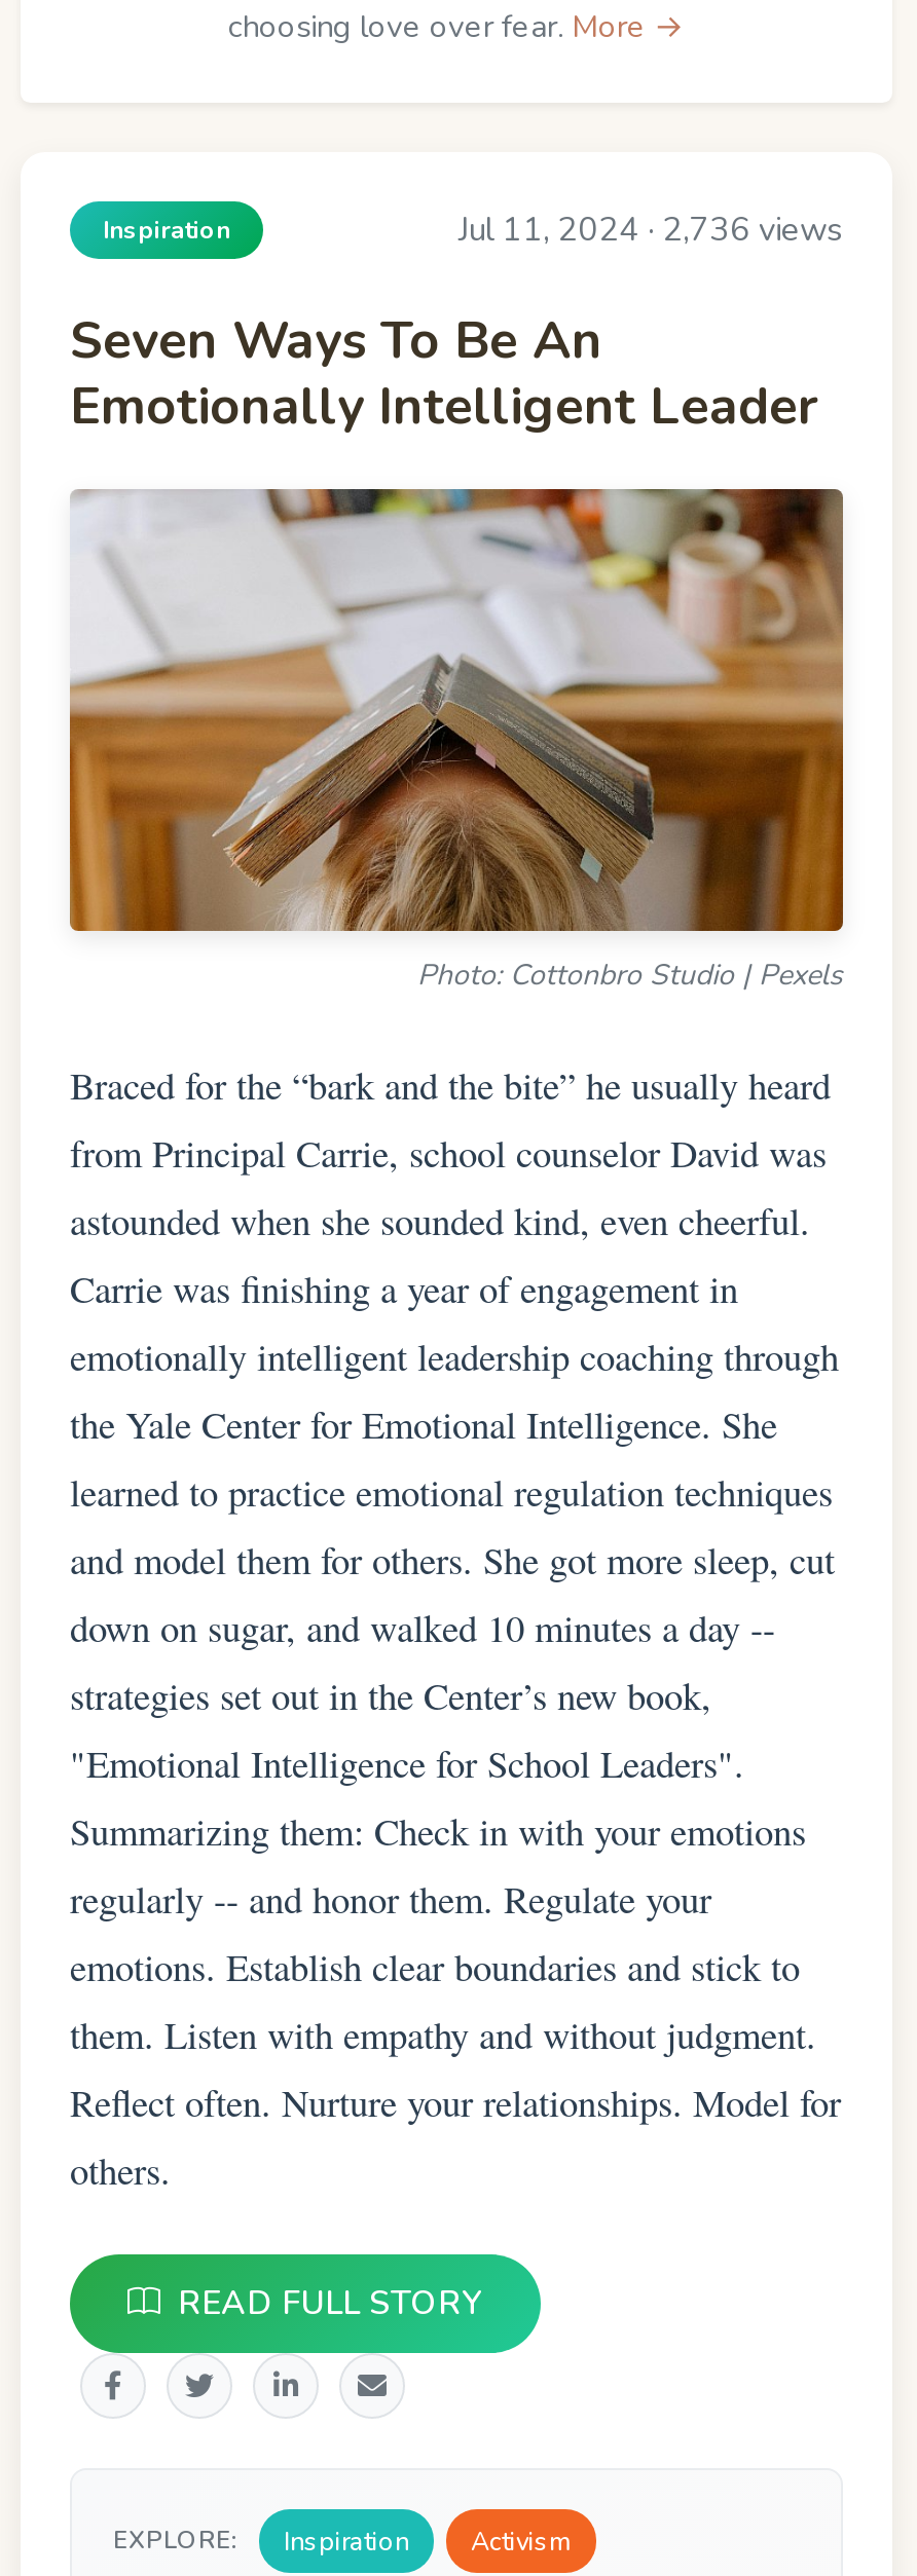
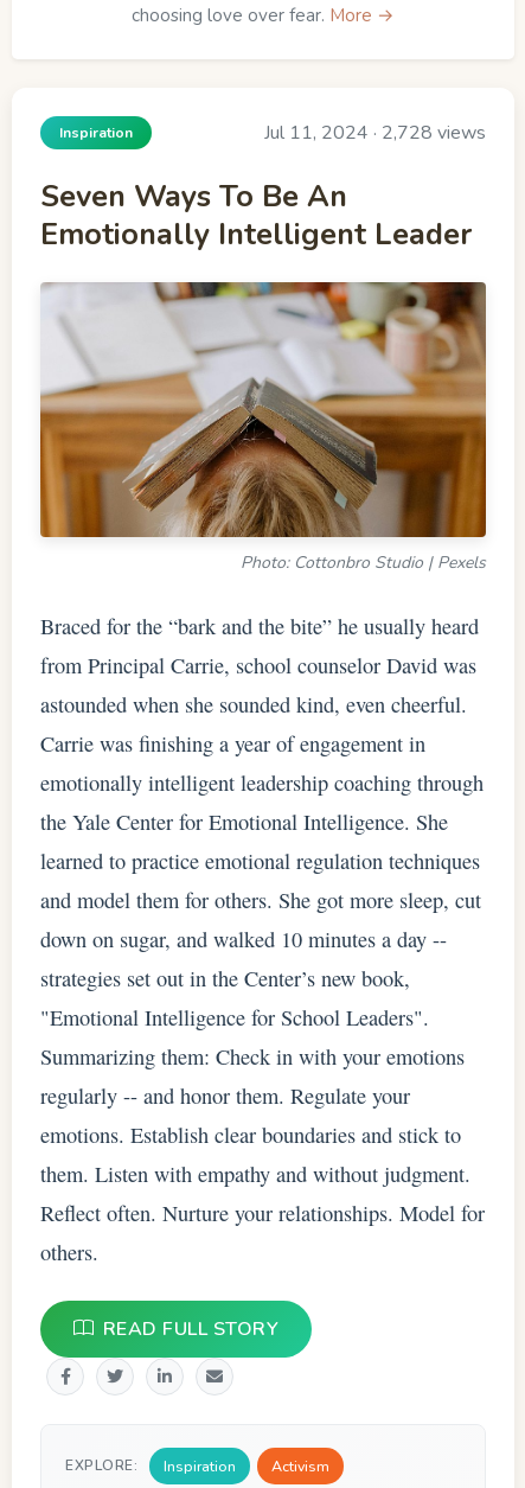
- Jul 11, 2024 · 2,736 views
+ Jul 11, 2024 · 2,728 views
